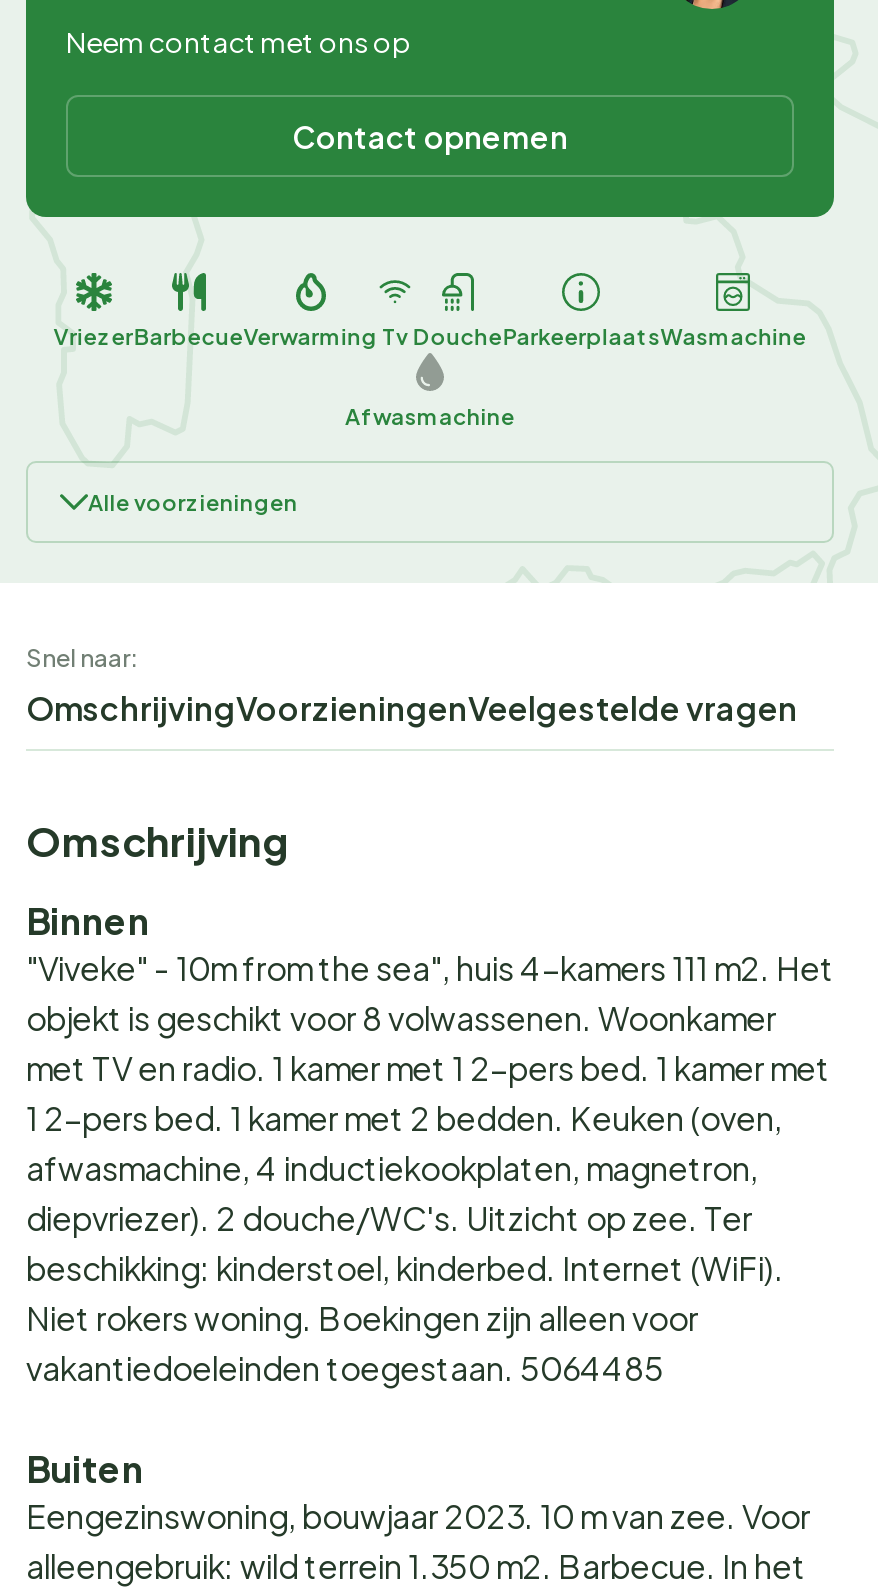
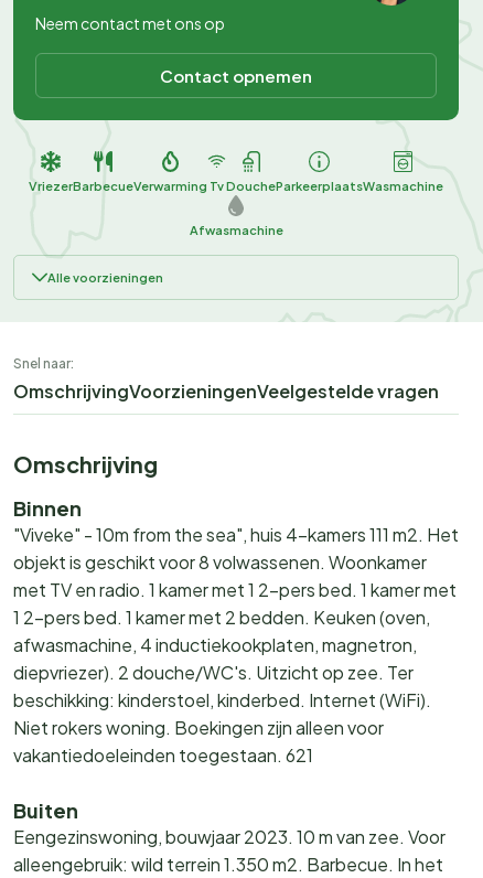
- vakantiedoeleinden toegestaan. 5064485
+ vakantiedoeleinden toegestaan. 621
